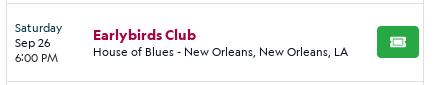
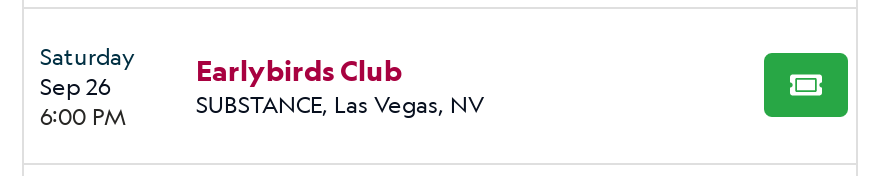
- House of Blues - New Orleans, New Orleans, LA
+ SUBSTANCE, Las Vegas, NV
